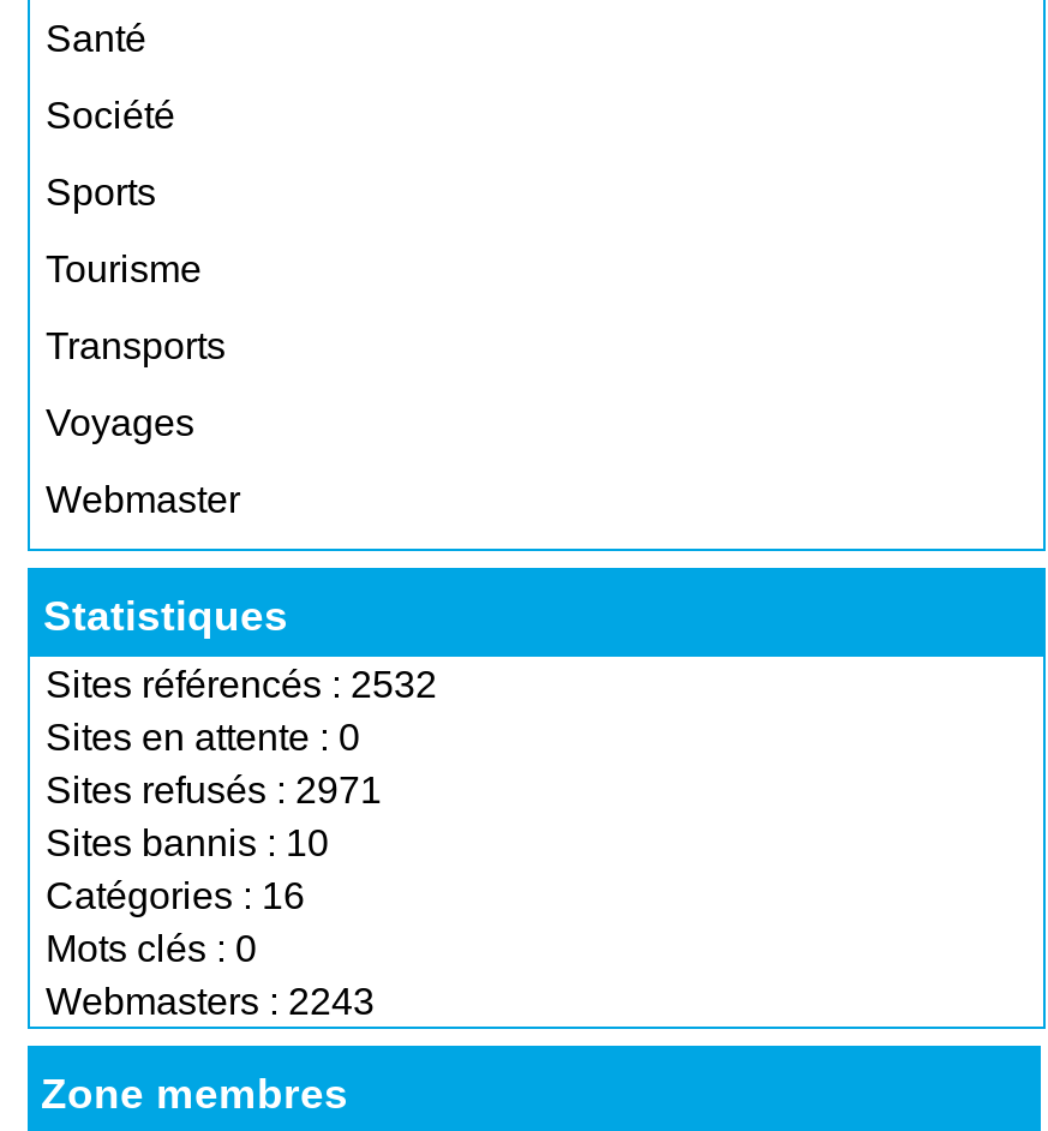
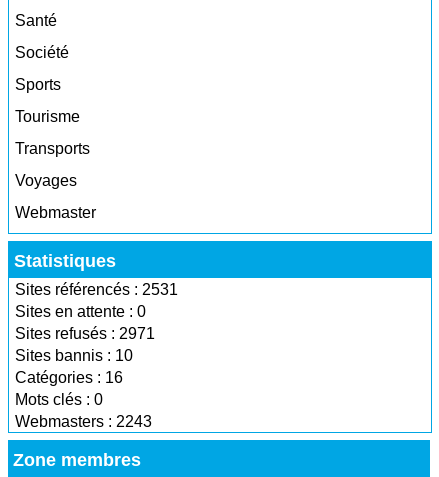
- Sites référencés : 2532
+ Sites référencés : 2531
